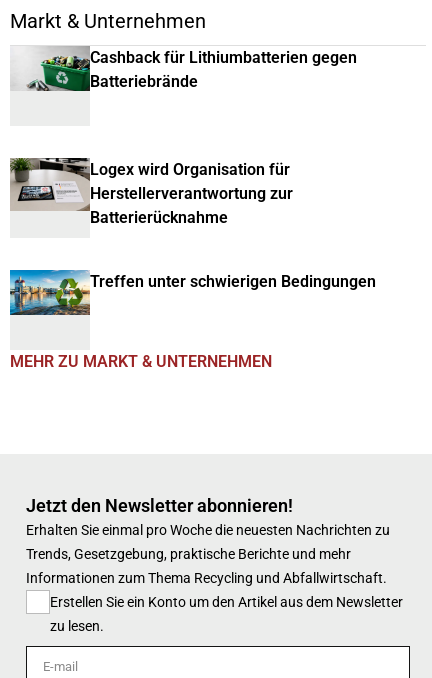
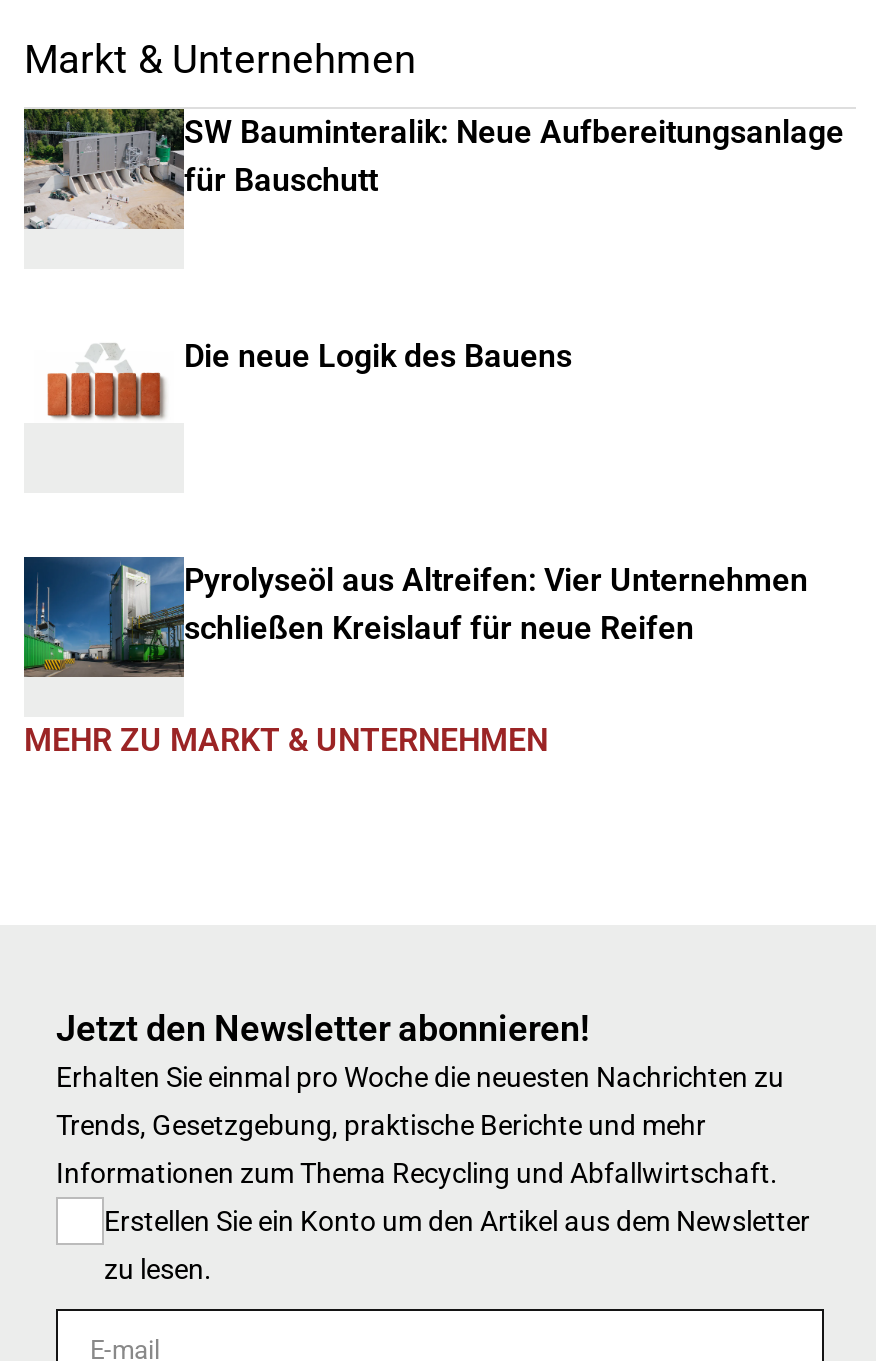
- [image]
- Cashback für Lithiumbatterien gegen
- Batteriebrände
+ [image]
+ SW Bauminteralik: Neue Aufbereitungsanlage
+ für Bauschutt

- [image]
- Logex wird Organisation für
- Herstellerverantwortung zur
- Batterierücknahme
+ [image]
+ Die neue Logik des Bauens

- [image]
- Treffen unter schwierigen Bedingungen
+ [image]
+ Pyrolyseöl aus Altreifen: Vier Unternehmen
+ schließen Kreislauf für neue Reifen
